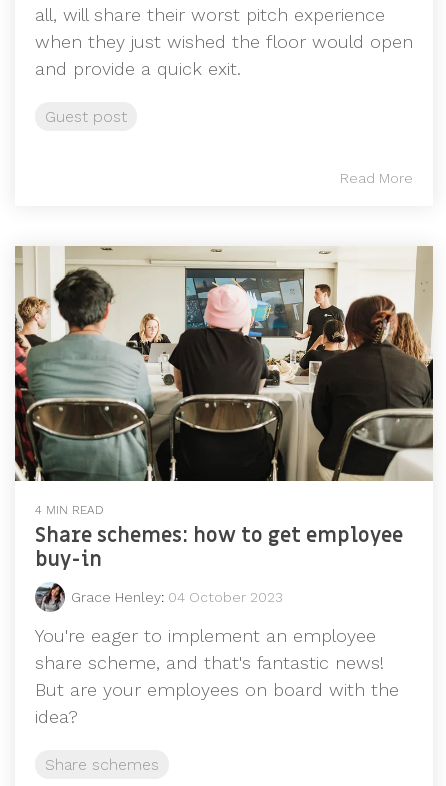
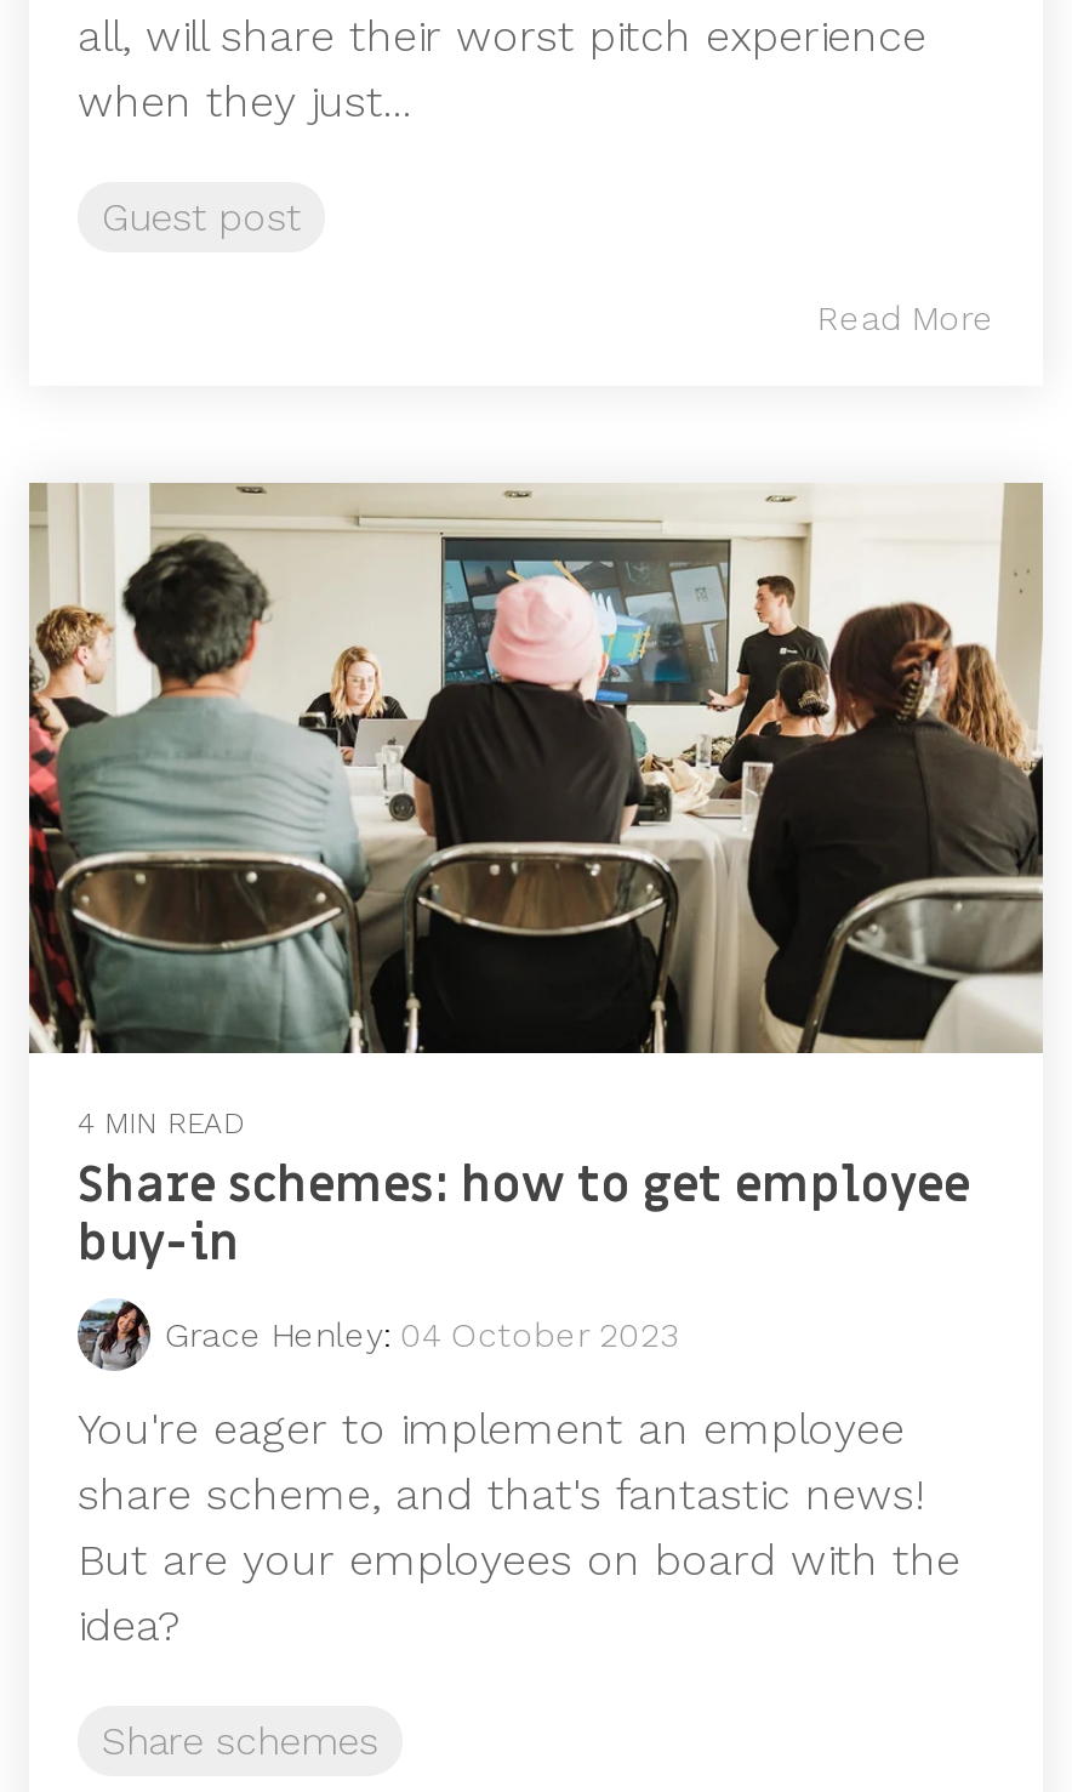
- when they just wished the floor would open
- and provide a quick exit.
+ when they just...
